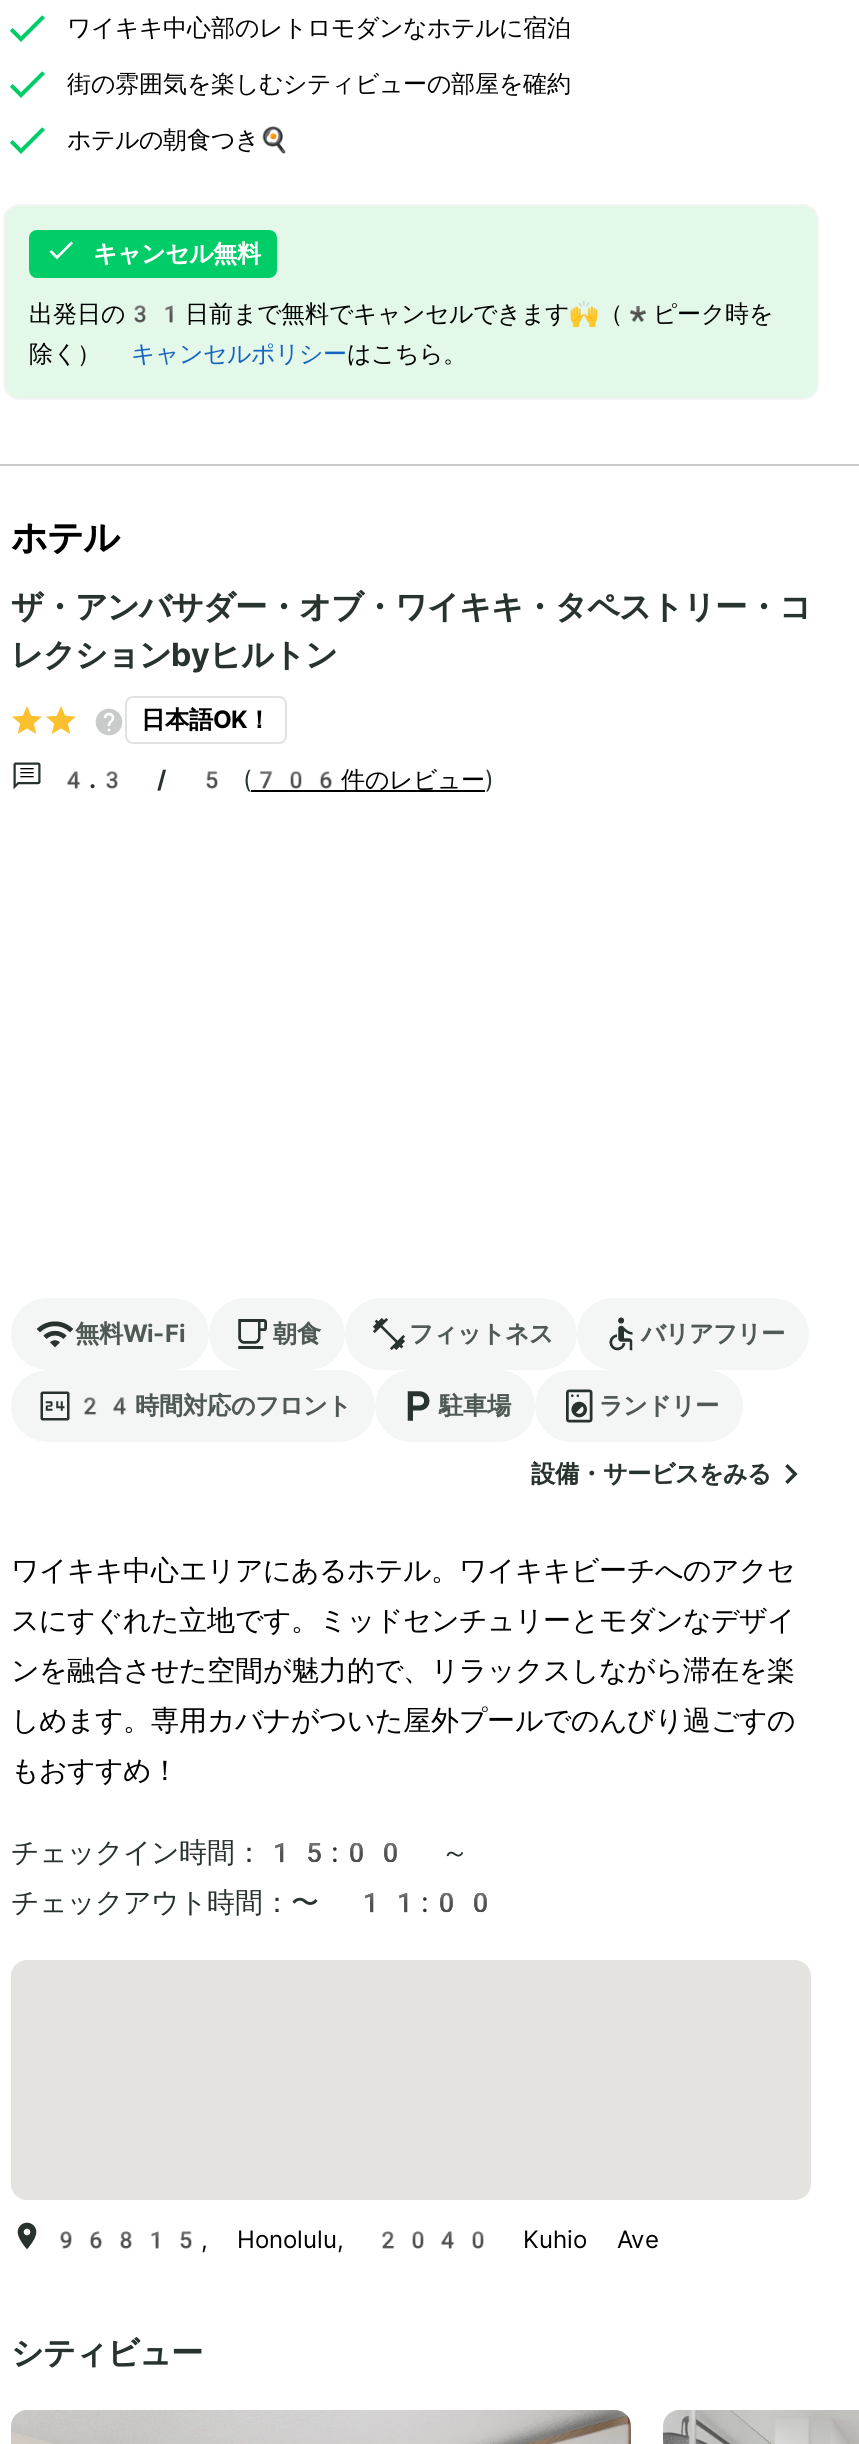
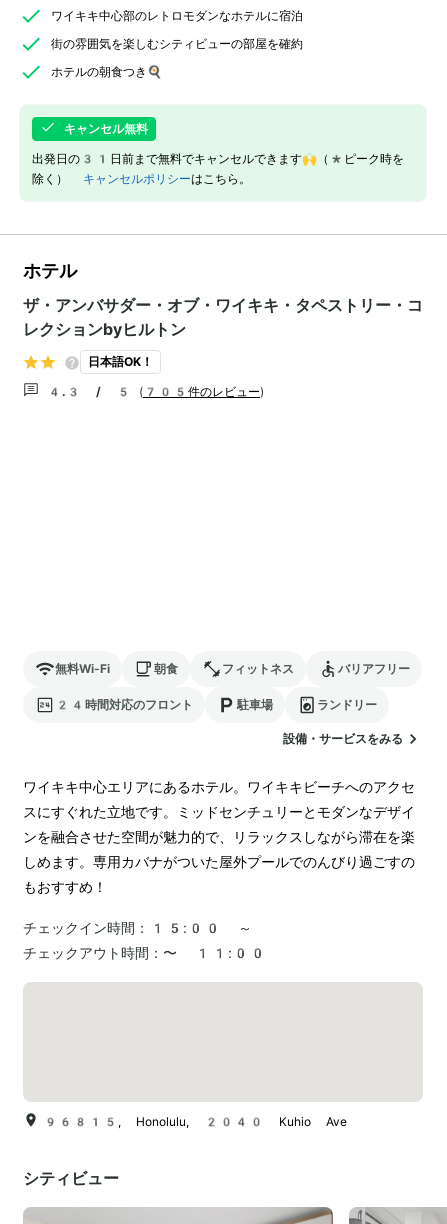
- 4.3 / 5 (706件のレビュー)
+ 4.3 / 5 (705件のレビュー)
